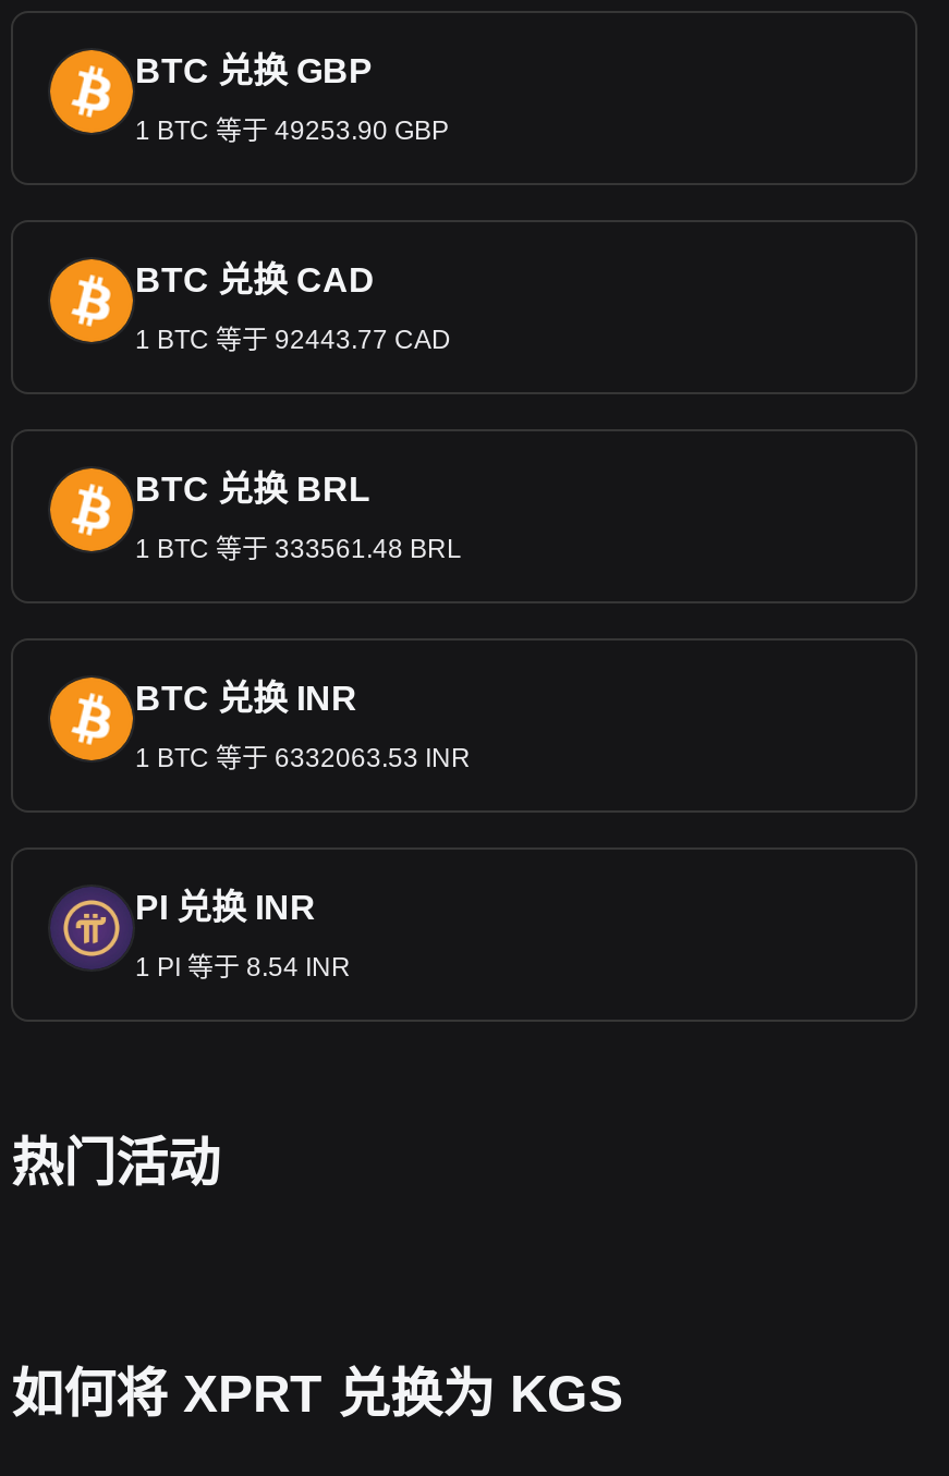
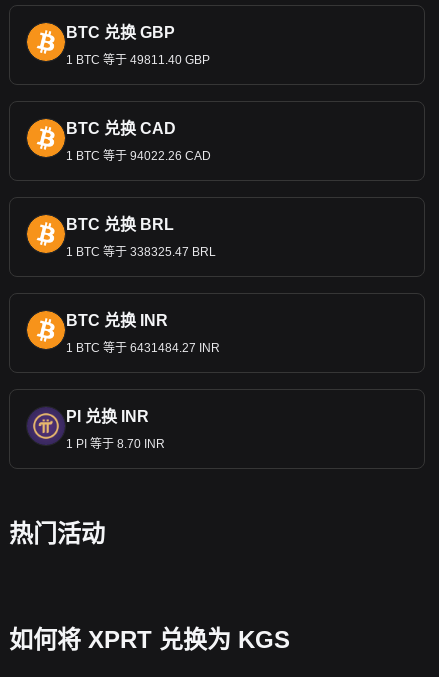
- 1 BTC 等于 49253.90 GBP
+ 1 BTC 等于 49811.40 GBP

- 1 BTC 等于 92443.77 CAD
+ 1 BTC 等于 94022.26 CAD

- 1 BTC 等于 333561.48 BRL
+ 1 BTC 等于 338325.47 BRL

- 1 BTC 等于 6332063.53 INR
+ 1 BTC 等于 6431484.27 INR

- 1 PI 等于 8.54 INR
+ 1 PI 等于 8.70 INR
